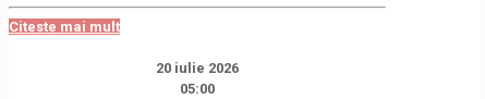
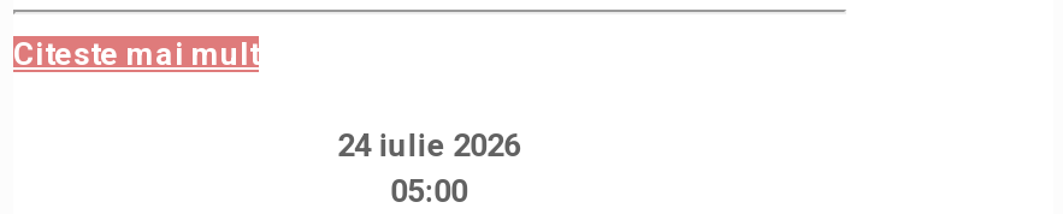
- 20 iulie 2026
+ 24 iulie 2026
